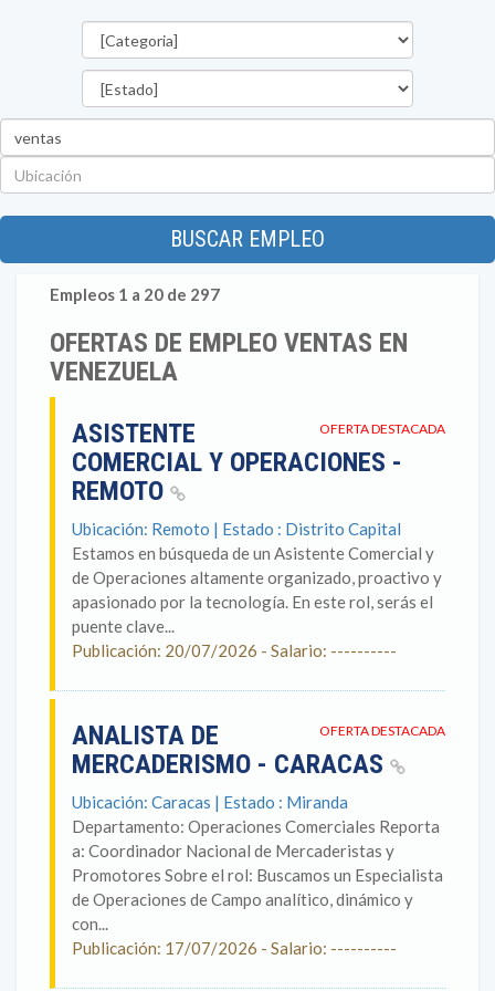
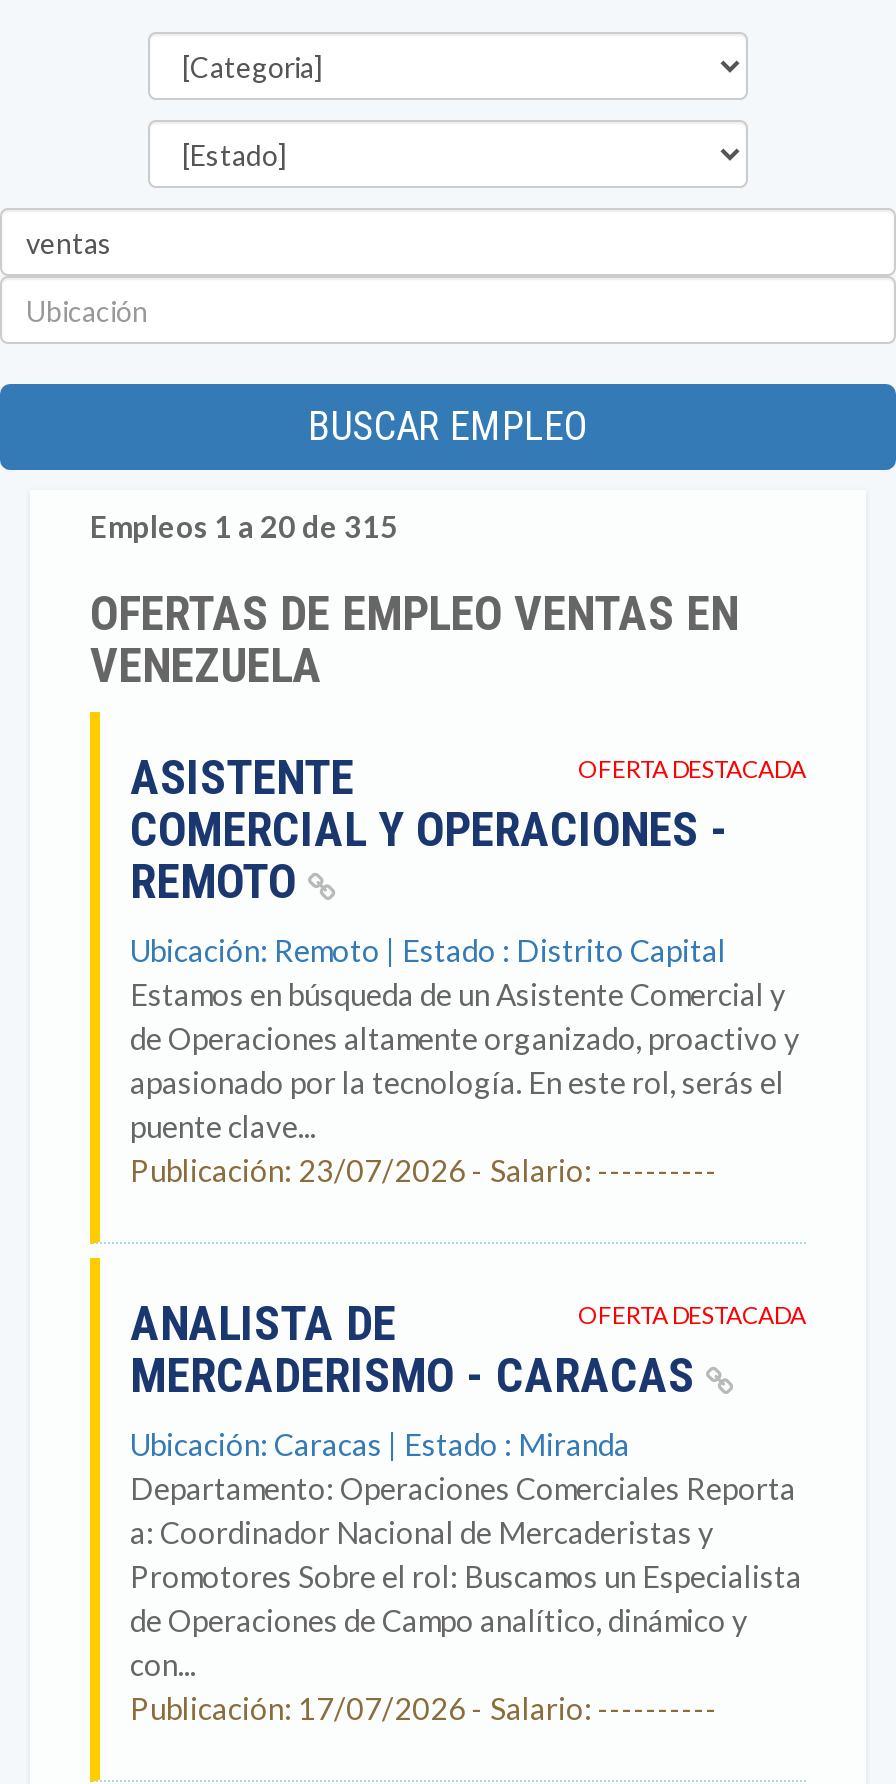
- Empleos 1 a 20 de 297
+ Empleos 1 a 20 de 315

- Publicación: 20/07/2026 - Salario: ----------
+ Publicación: 23/07/2026 - Salario: ----------
